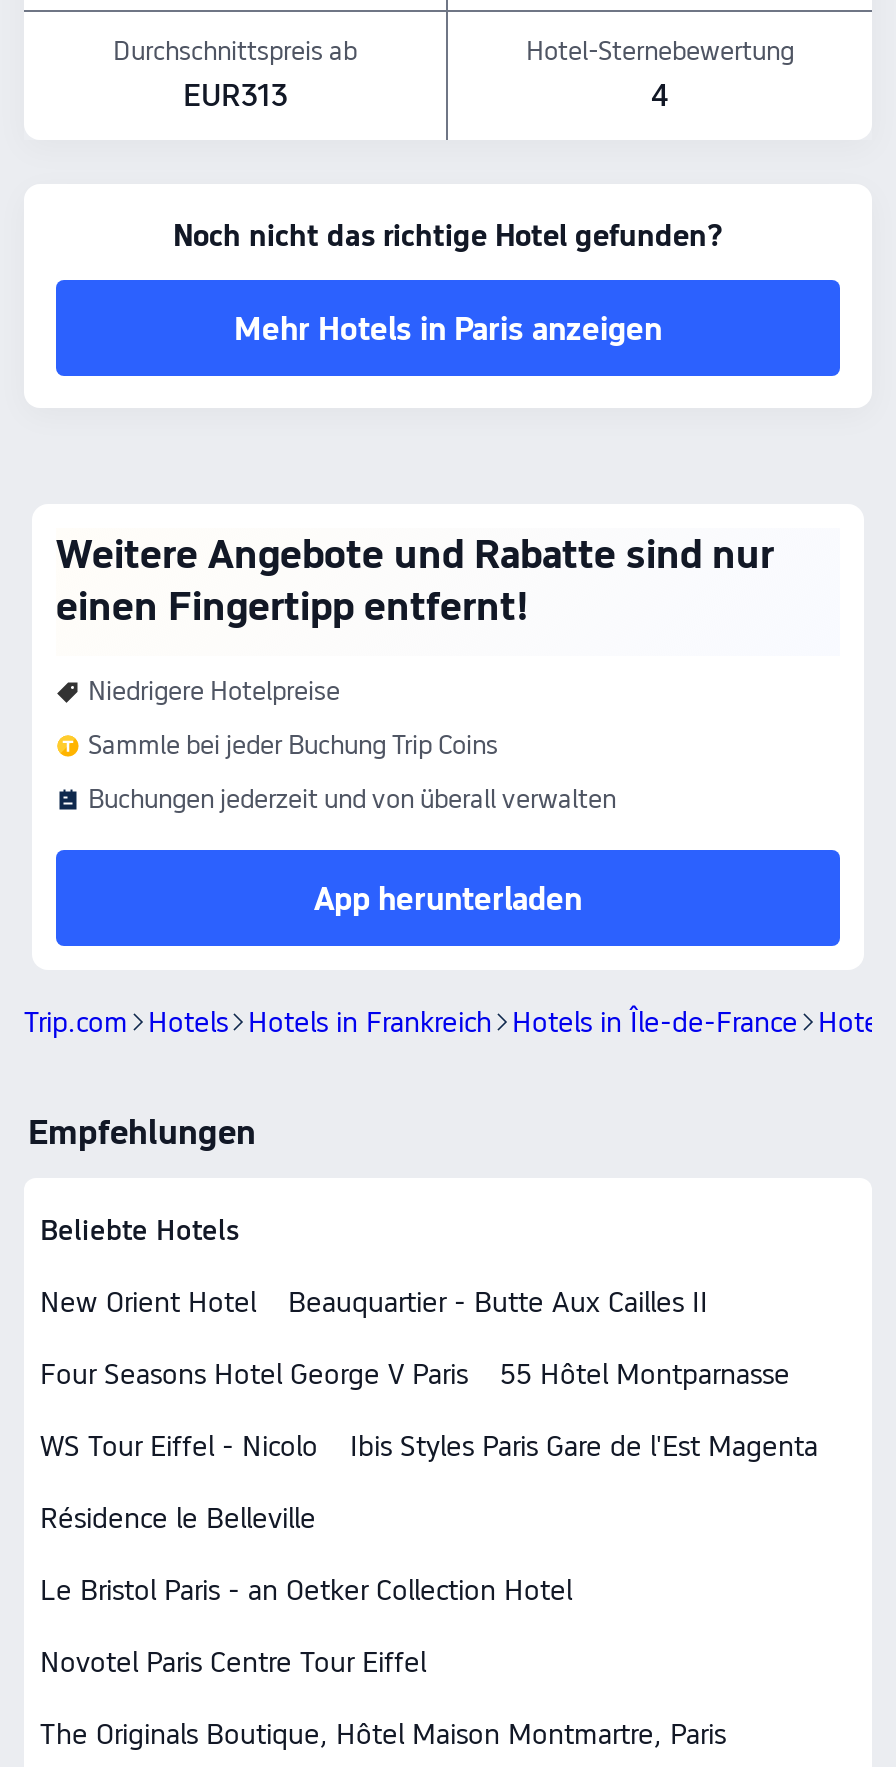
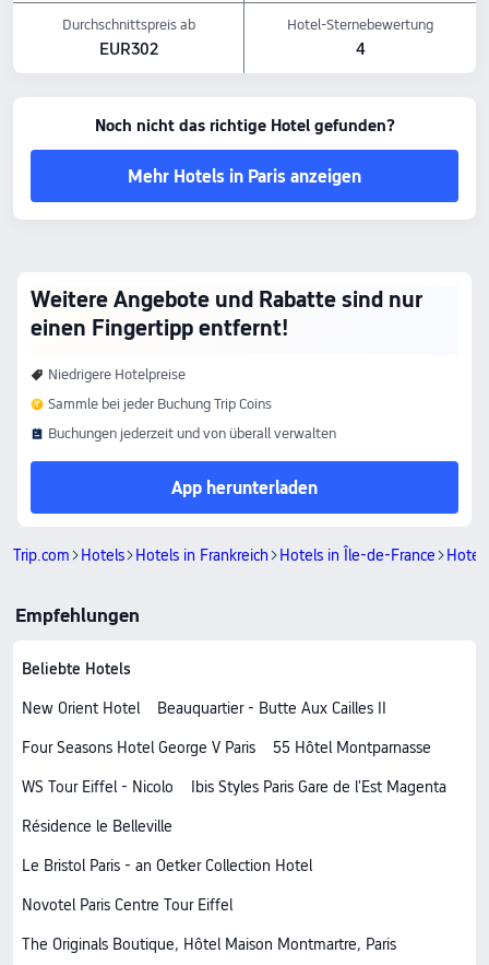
- EUR313
+ EUR302
